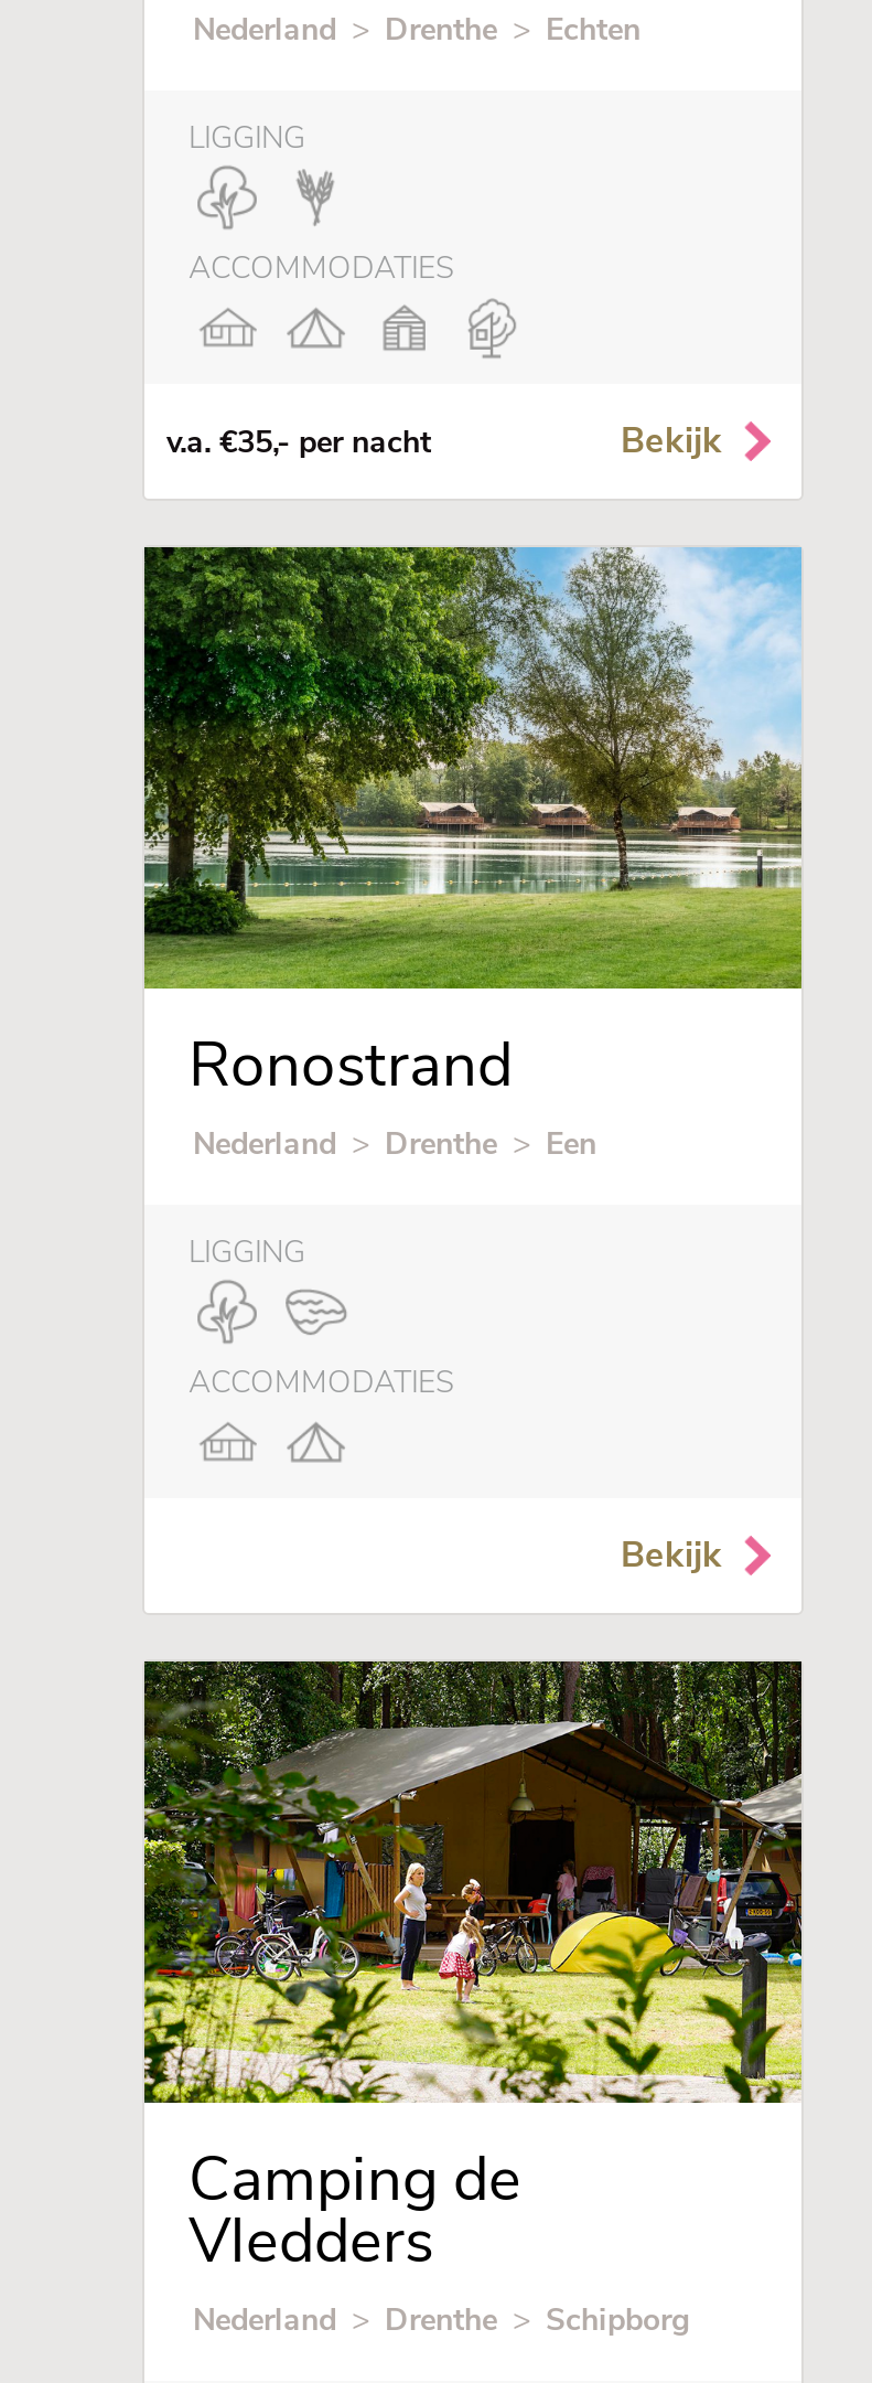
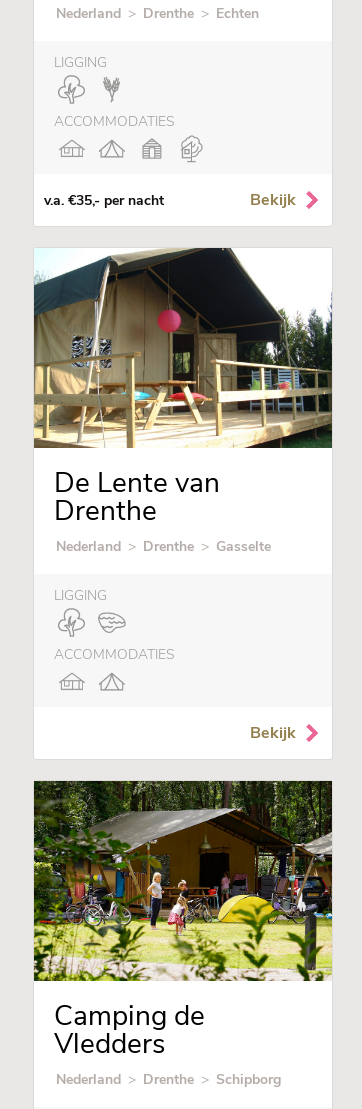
- [image]
- Ronostrand
- Nederland > Drenthe > Een
+ [image]
+ De Lente van
+ Drenthe
+ Nederland > Drenthe > Gasselte
